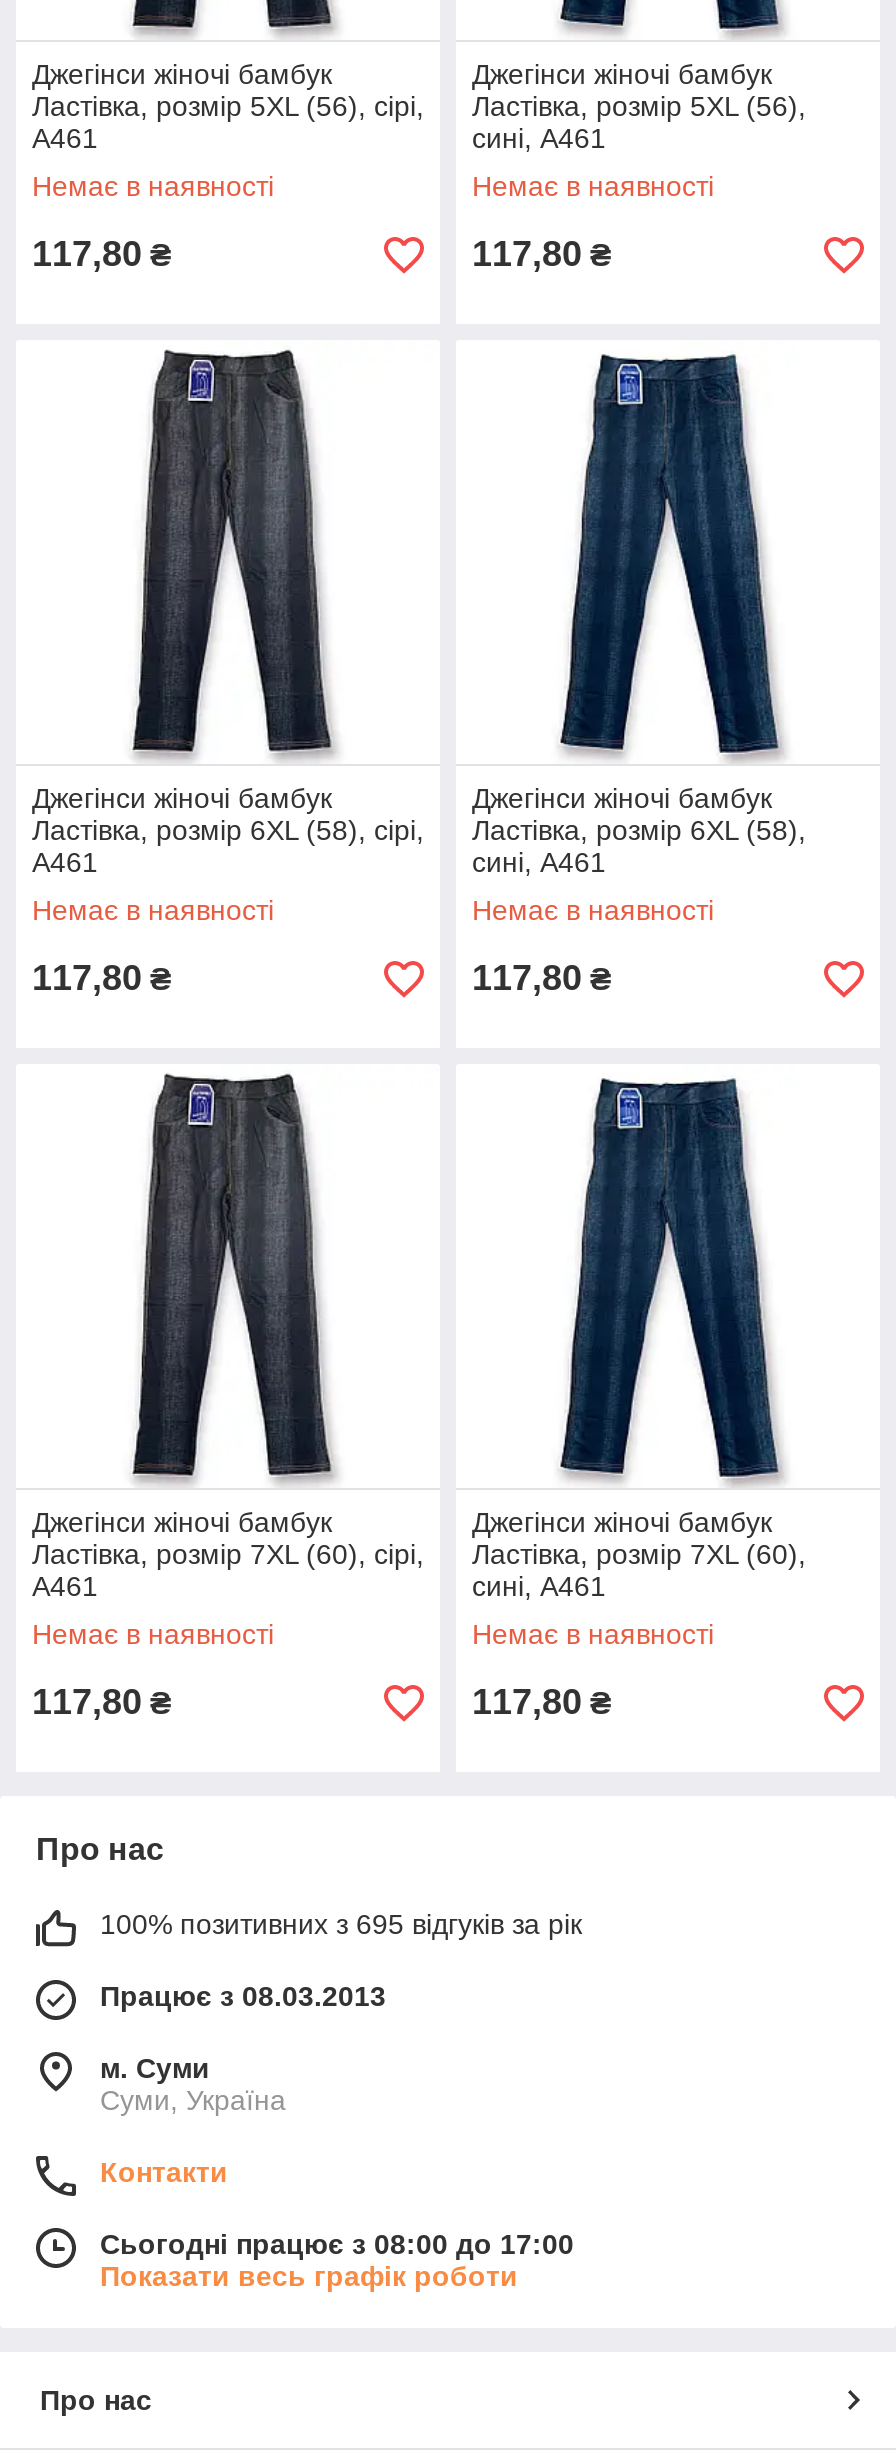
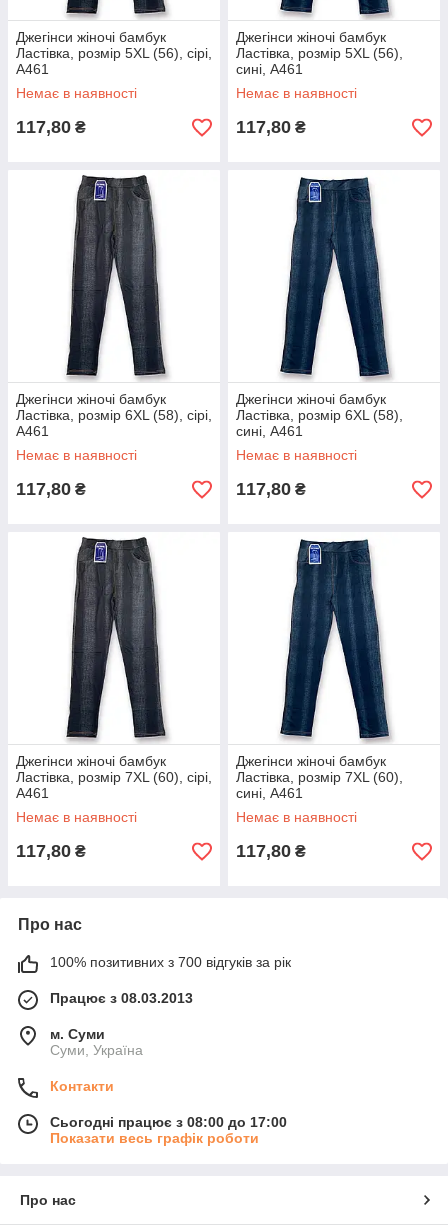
- 100% позитивних з 695 відгуків за рік
+ 100% позитивних з 700 відгуків за рік
